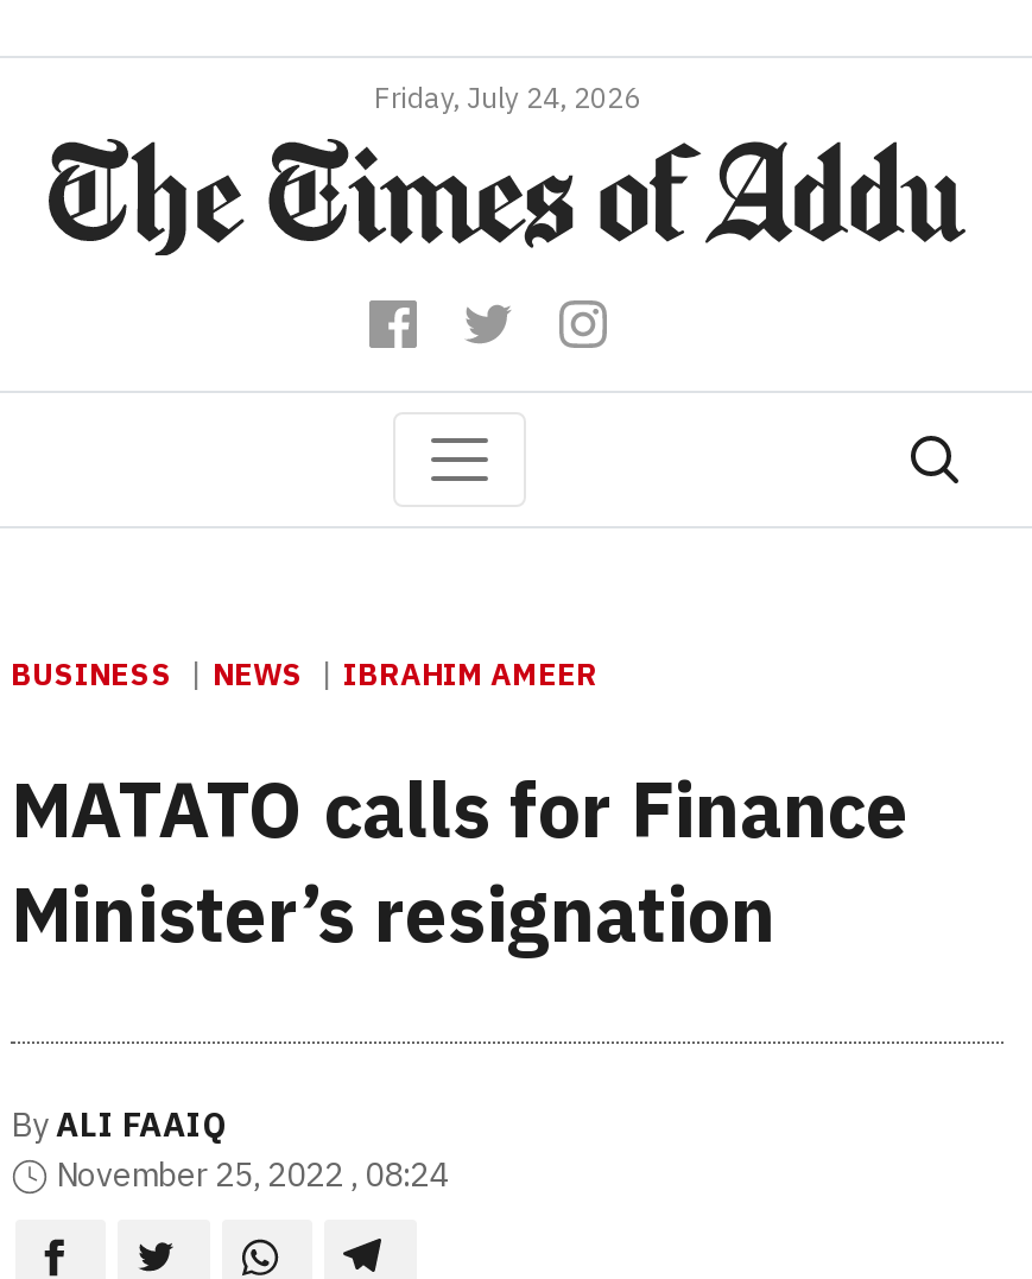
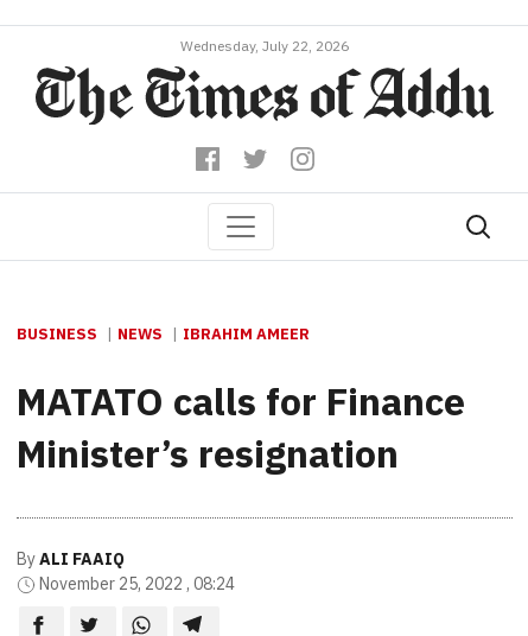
- Friday, July 24, 2026
+ Wednesday, July 22, 2026
